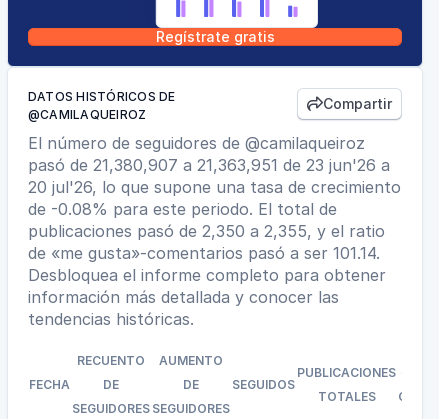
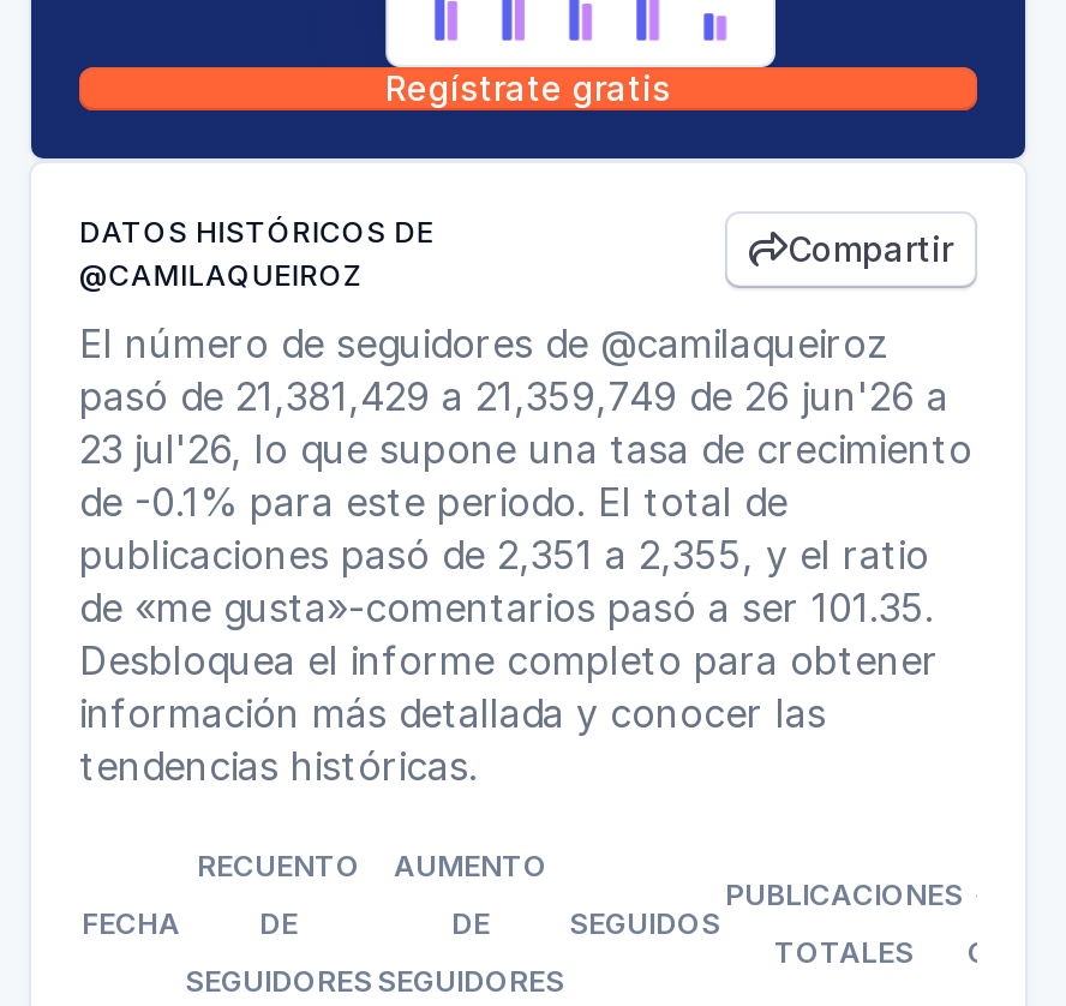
- pasó de 21,380,907 a 21,363,951 de 23 jun'26 a
+ pasó de 21,381,429 a 21,359,749 de 26 jun'26 a

- 20 jul'26, lo que supone una tasa de crecimiento
+ 23 jul'26, lo que supone una tasa de crecimiento

- de -0.08% para este periodo. El total de
+ de -0.1% para este periodo. El total de

- publicaciones pasó de 2,350 a 2,355, y el ratio
+ publicaciones pasó de 2,351 a 2,355, y el ratio

- de «me gusta»-comentarios pasó a ser 101.14.
+ de «me gusta»-comentarios pasó a ser 101.35.
